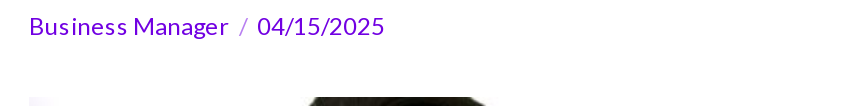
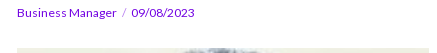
- Business Manager 04/15/2025
+ Business Manager 09/08/2023
